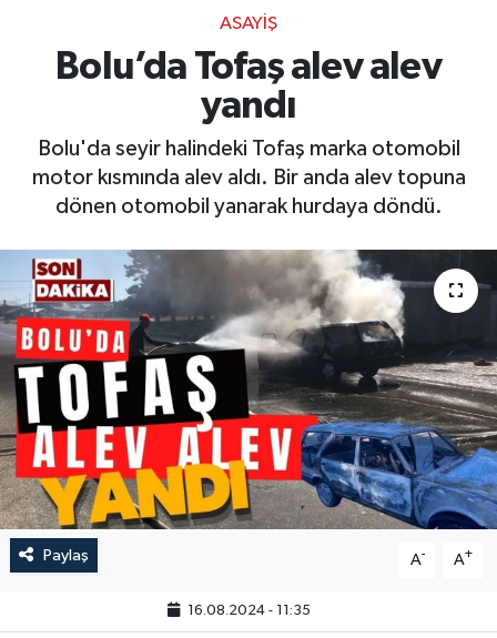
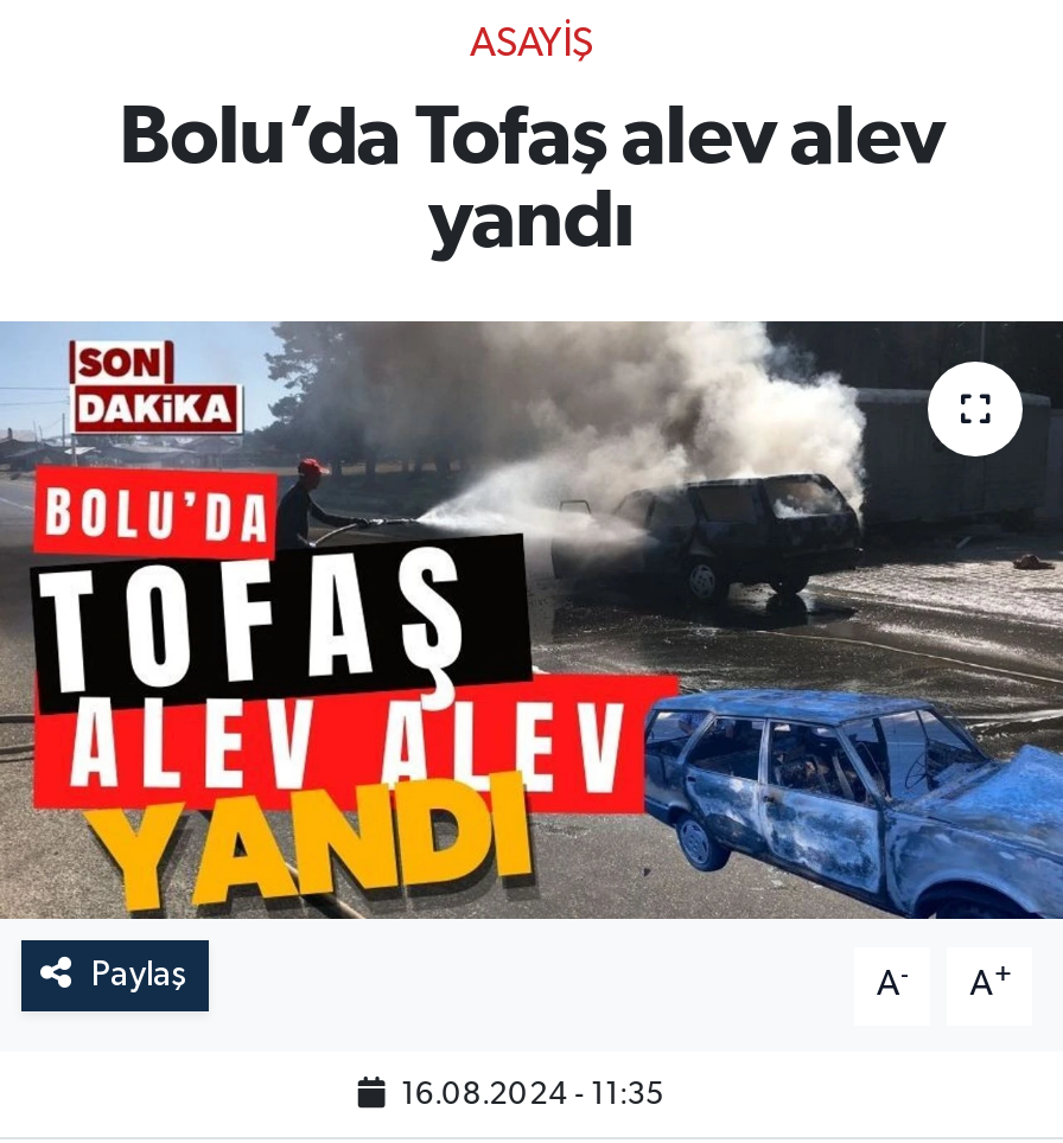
- Bolu'da seyir halindeki Tofaş marka otomobil
- motor kısmında alev aldı. Bir anda alev topuna
- dönen otomobil yanarak hurdaya döndü.
